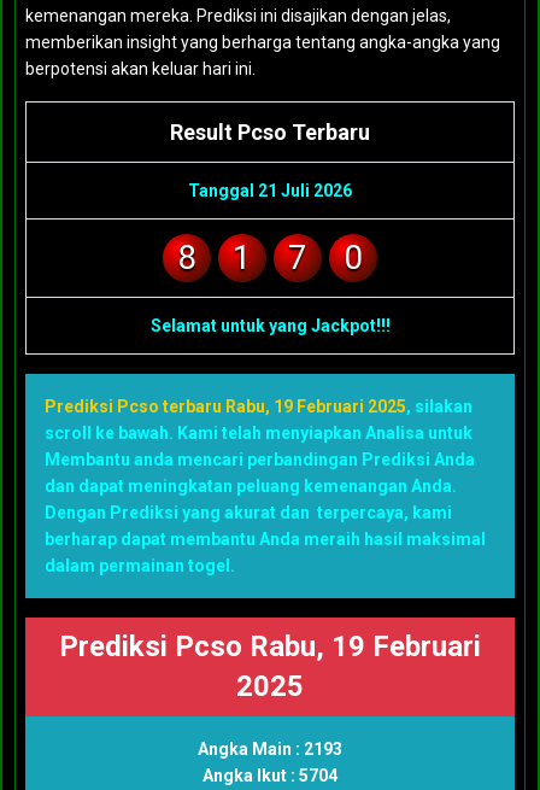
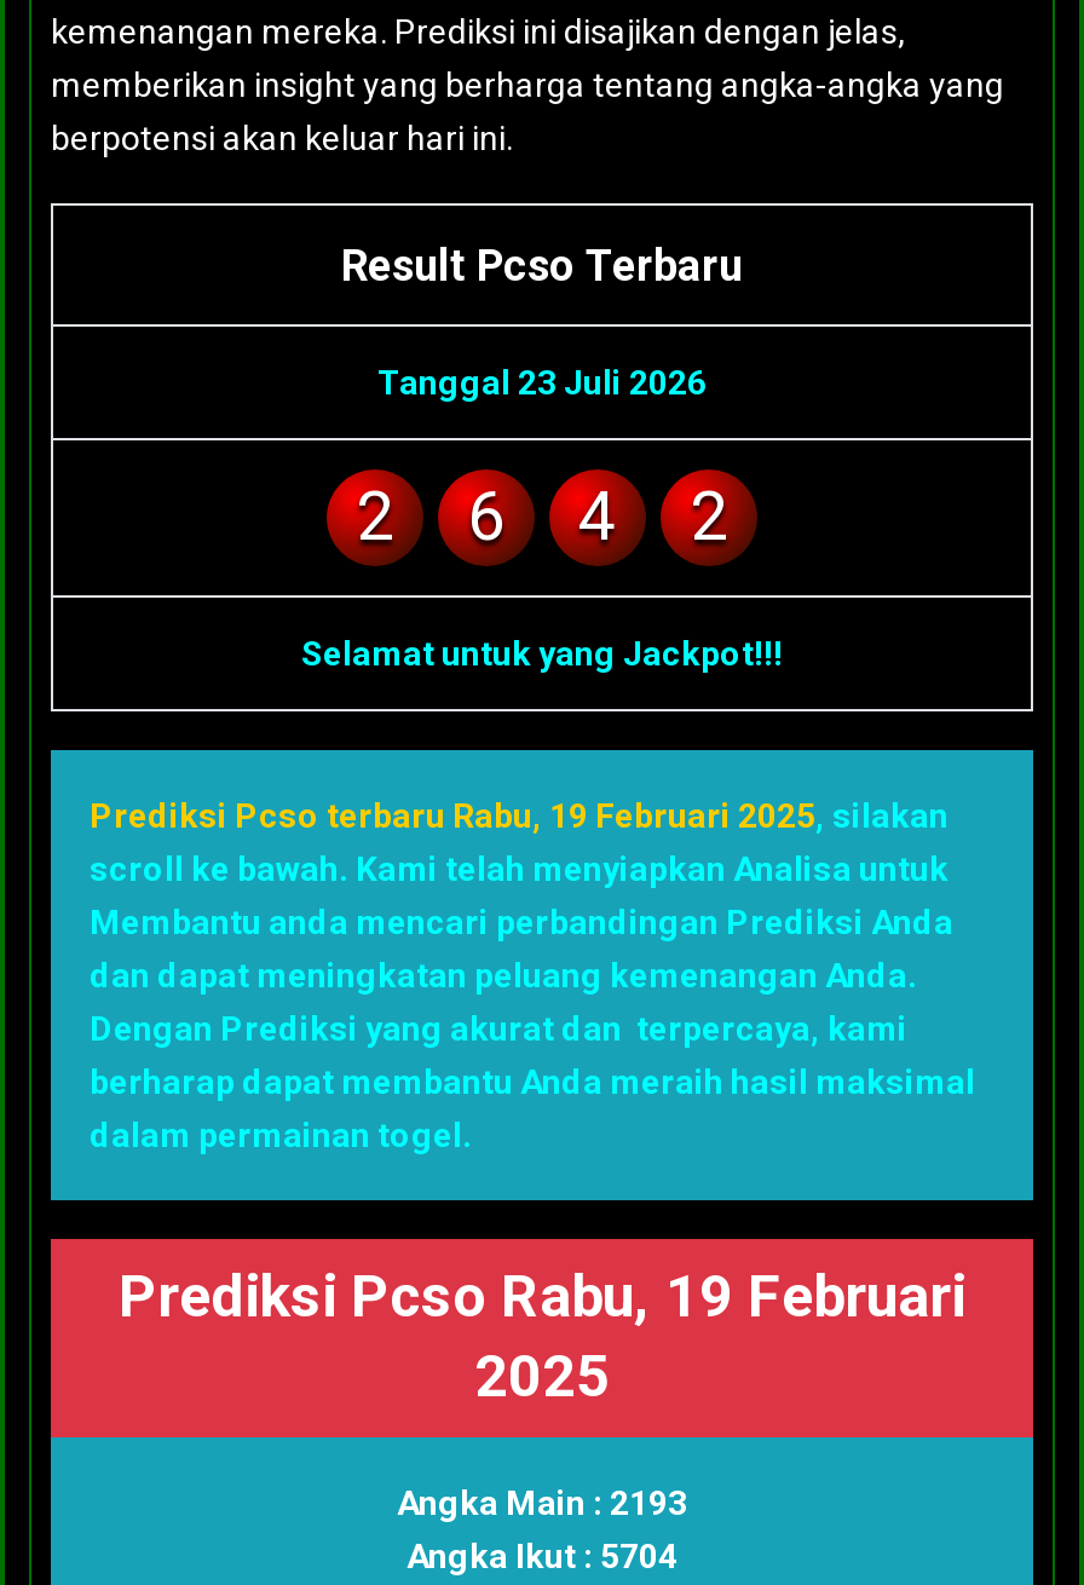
- Tanggal 21 Juli 2026
+ Tanggal 23 Juli 2026

- 8
+ 2

- 1
+ 6

- 7
+ 4

- 0
+ 2
